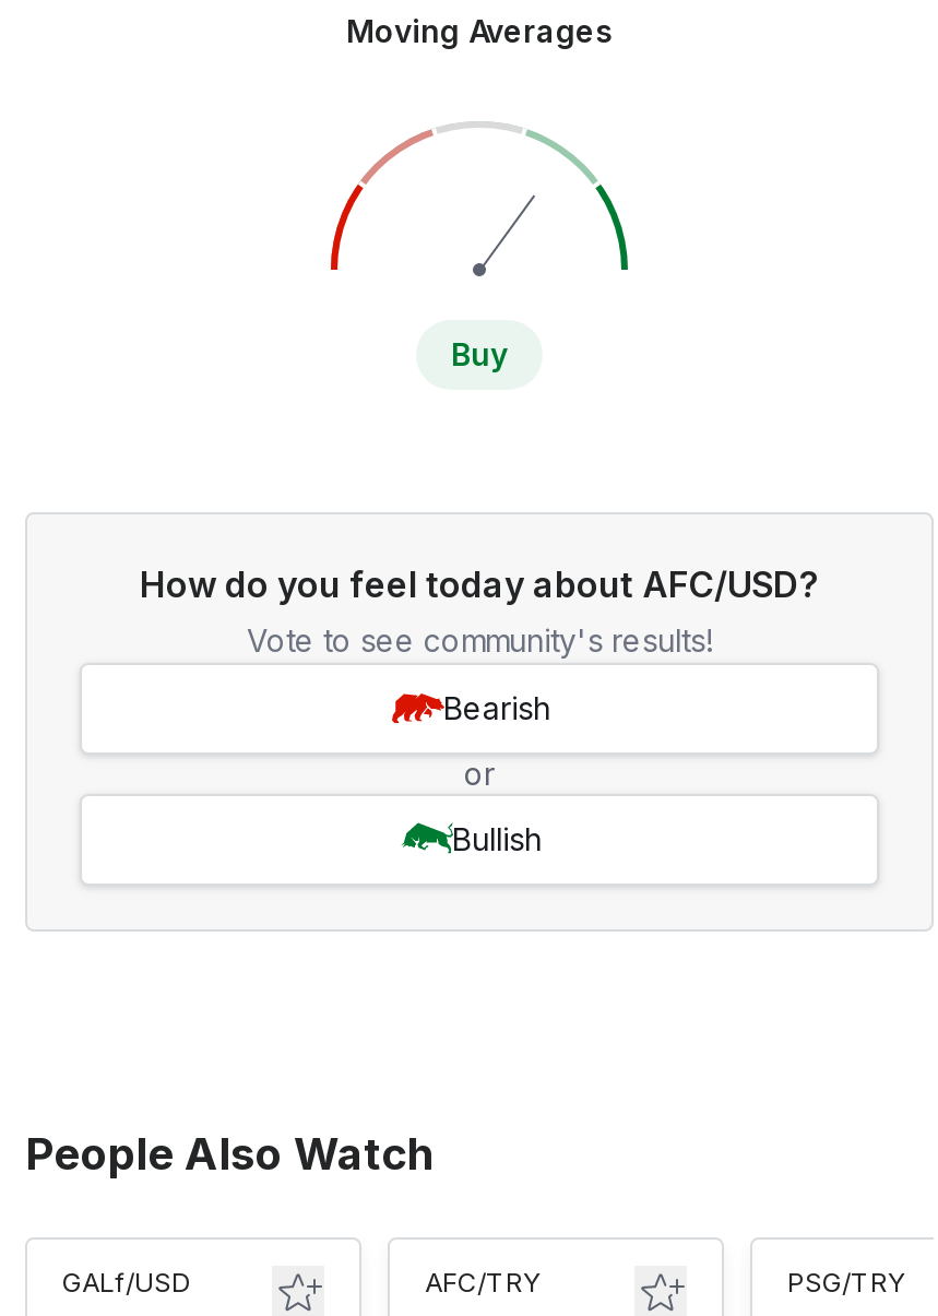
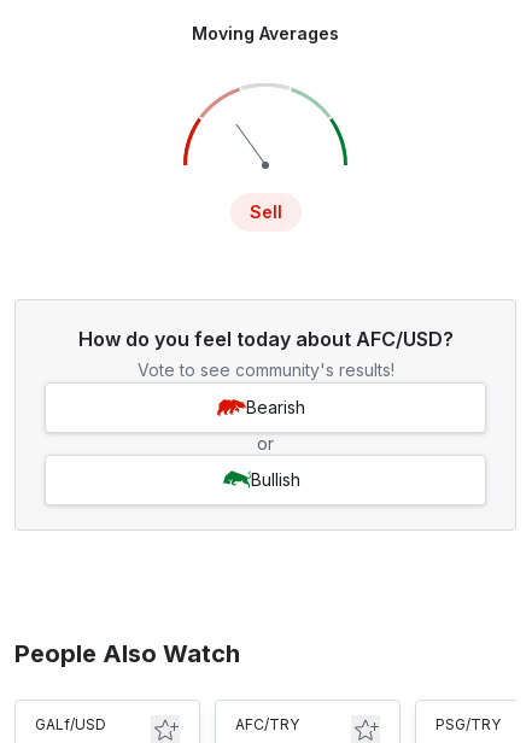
- Buy
+ Sell
